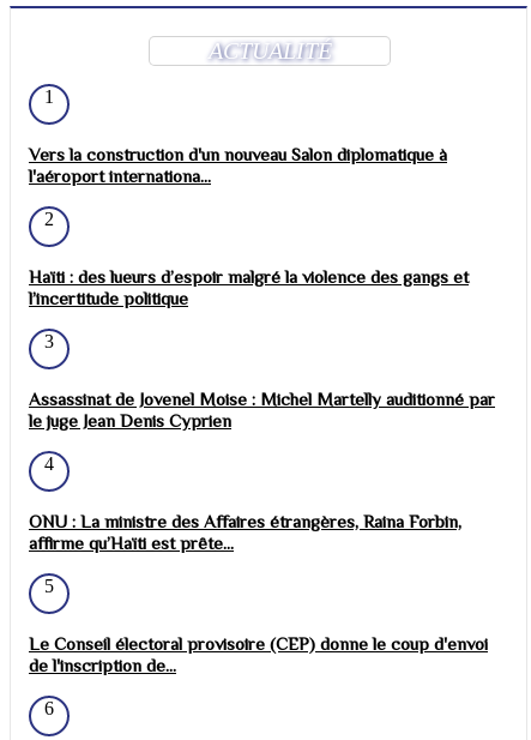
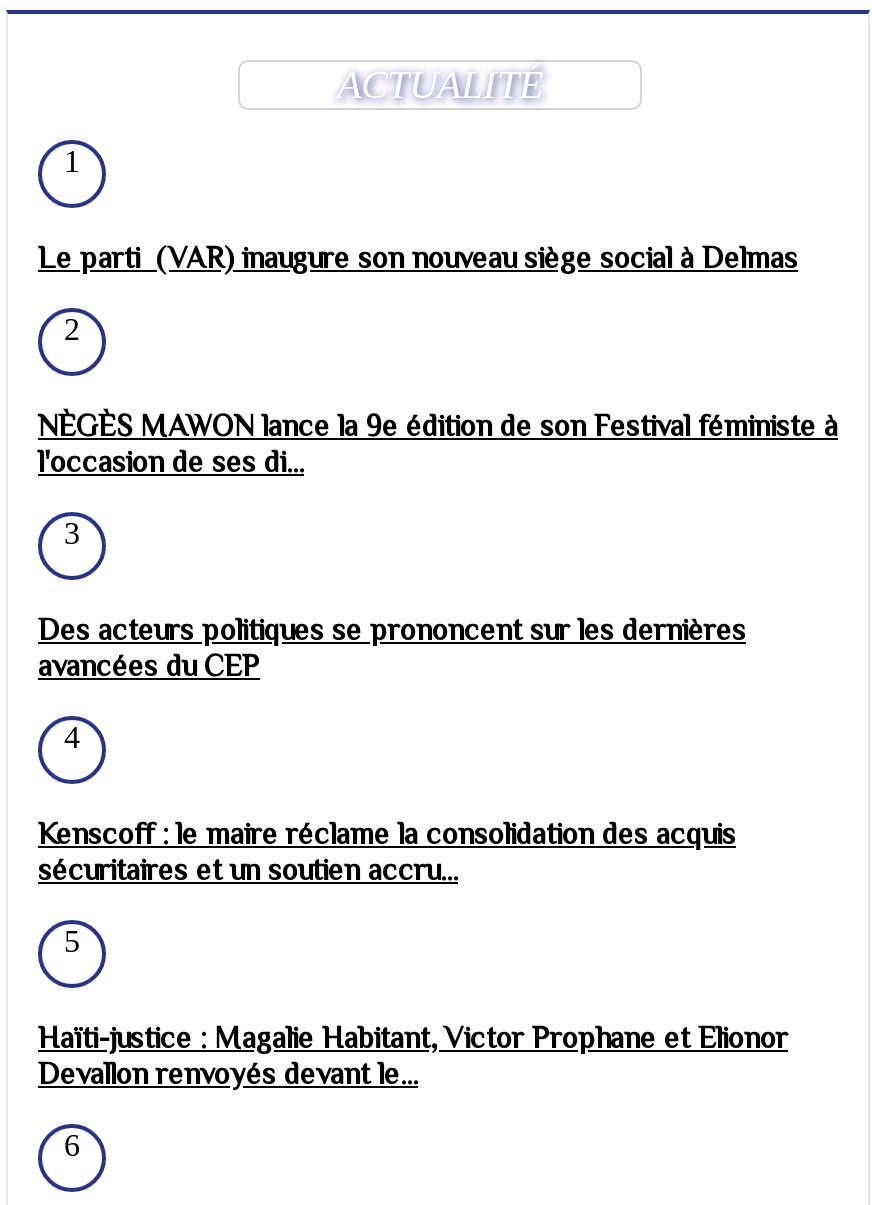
- Vers la construction d'un nouveau Salon diplomatique à
- l'aéroport internationa...
+ Le parti (VAR) inaugure son nouveau siège social à Delmas

- Haïti : des lueurs d’espoir malgré la violence des gangs et
- l’incertitude politique
+ NÈGÈS MAWON lance la 9e édition de son Festival féministe à
+ l'occasion de ses di...

- Assassinat de Jovenel Moise : Michel Martelly auditionné par
- le juge Jean Denis Cyprien
+ Des acteurs politiques se prononcent sur les dernières
+ avancées du CEP

- ONU : La ministre des Affaires étrangères, Raina Forbin,
- affirme qu’Haïti est prête...
+ Kenscoff : le maire réclame la consolidation des acquis
+ sécuritaires et un soutien accru...

- Le Conseil électoral provisoire (CEP) donne le coup d'envoi
- de l'inscription de...
+ Haïti-justice : Magalie Habitant, Victor Prophane et Elionor
+ Devallon renvoyés devant le...
